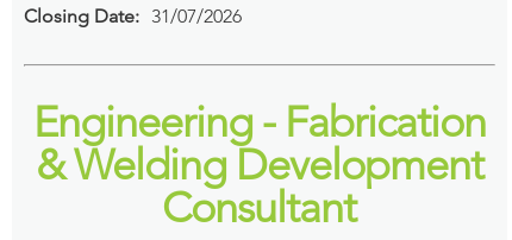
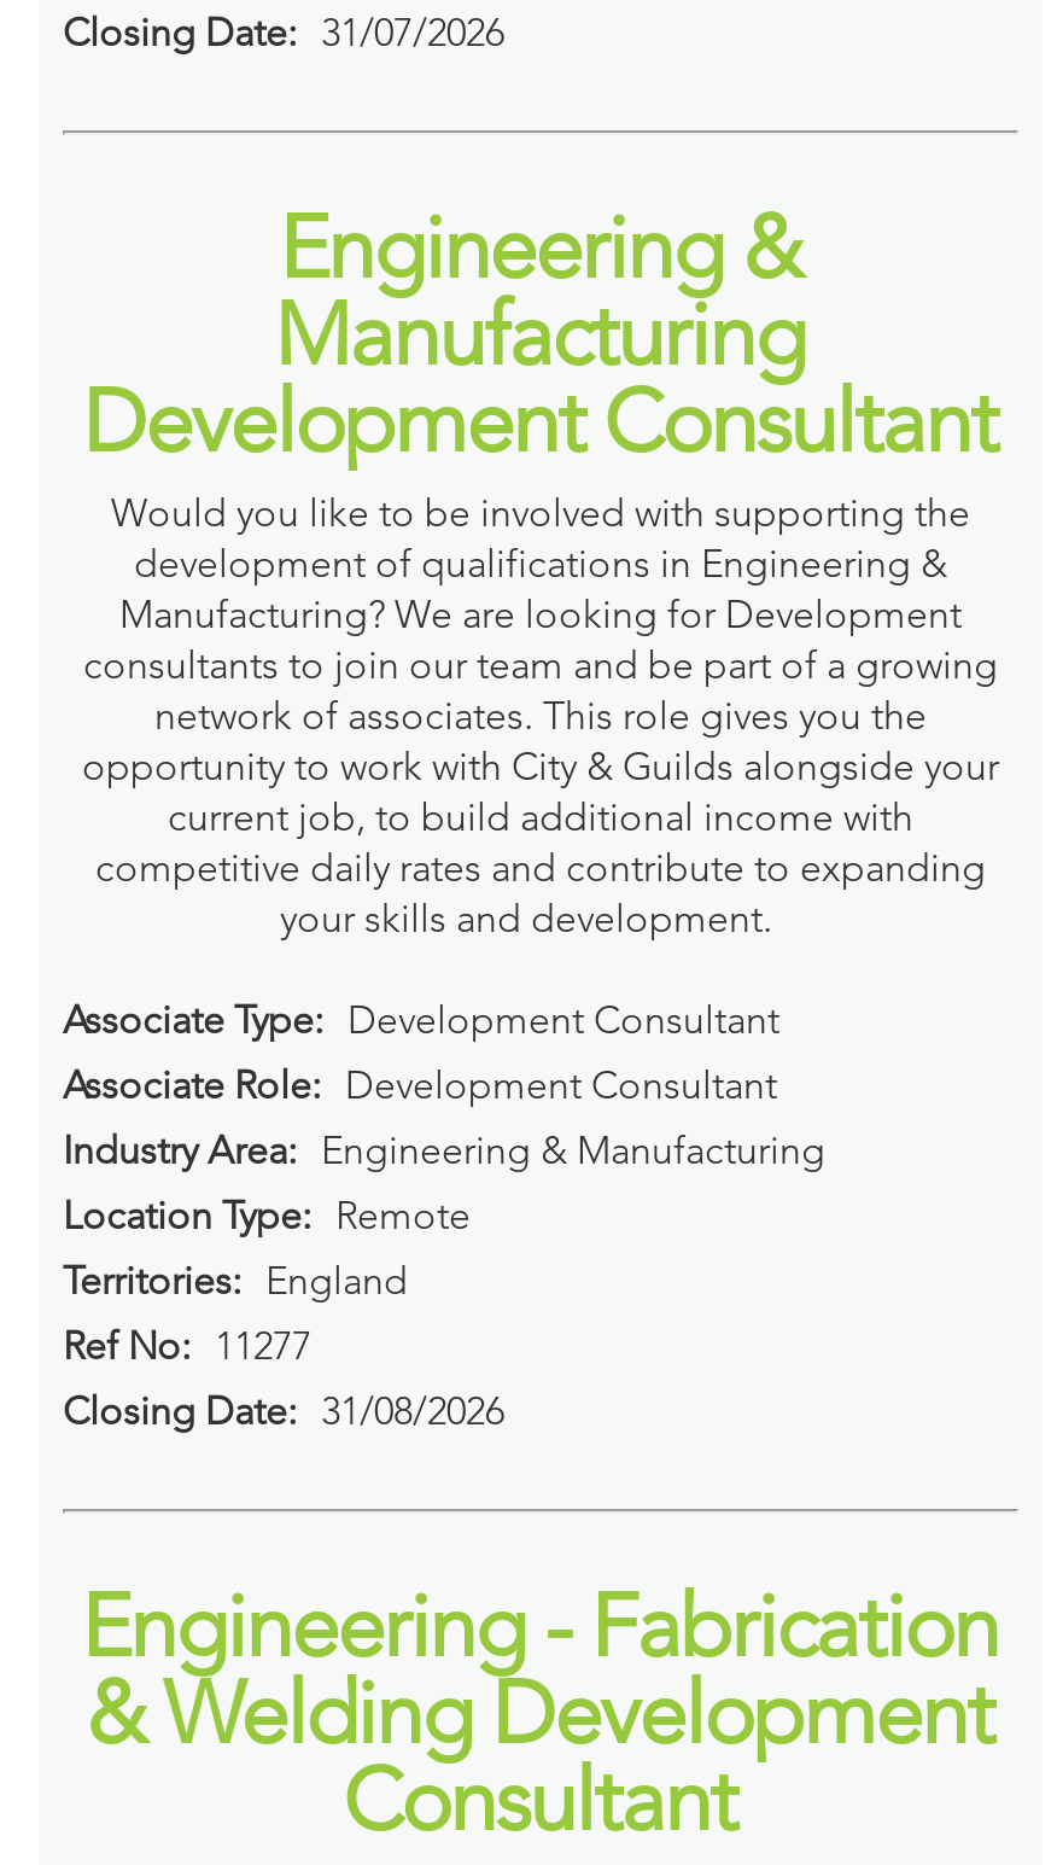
+ Engineering &
+ Manufacturing
+ Development Consultant
+ Would you like to be involved with supporting the
+ development of qualifications in Engineering &
+ Manufacturing? We are looking for Development
+ consultants to join our team and be part of a growing
+ network of associates. This role gives you the
+ opportunity to work with City & Guilds alongside your
+ current job, to build additional income with
+ competitive daily rates and contribute to expanding
+ your skills and development.
+ Associate Type: Development Consultant
+ Associate Role: Development Consultant
+ Industry Area: Engineering & Manufacturing
+ Location Type: Remote
+ Territories: England
+ Ref No: 11277
+ Closing Date: 31/08/2026
